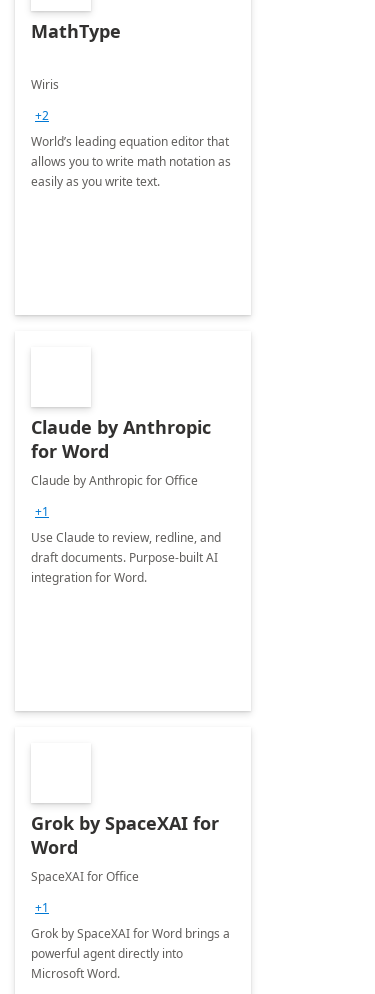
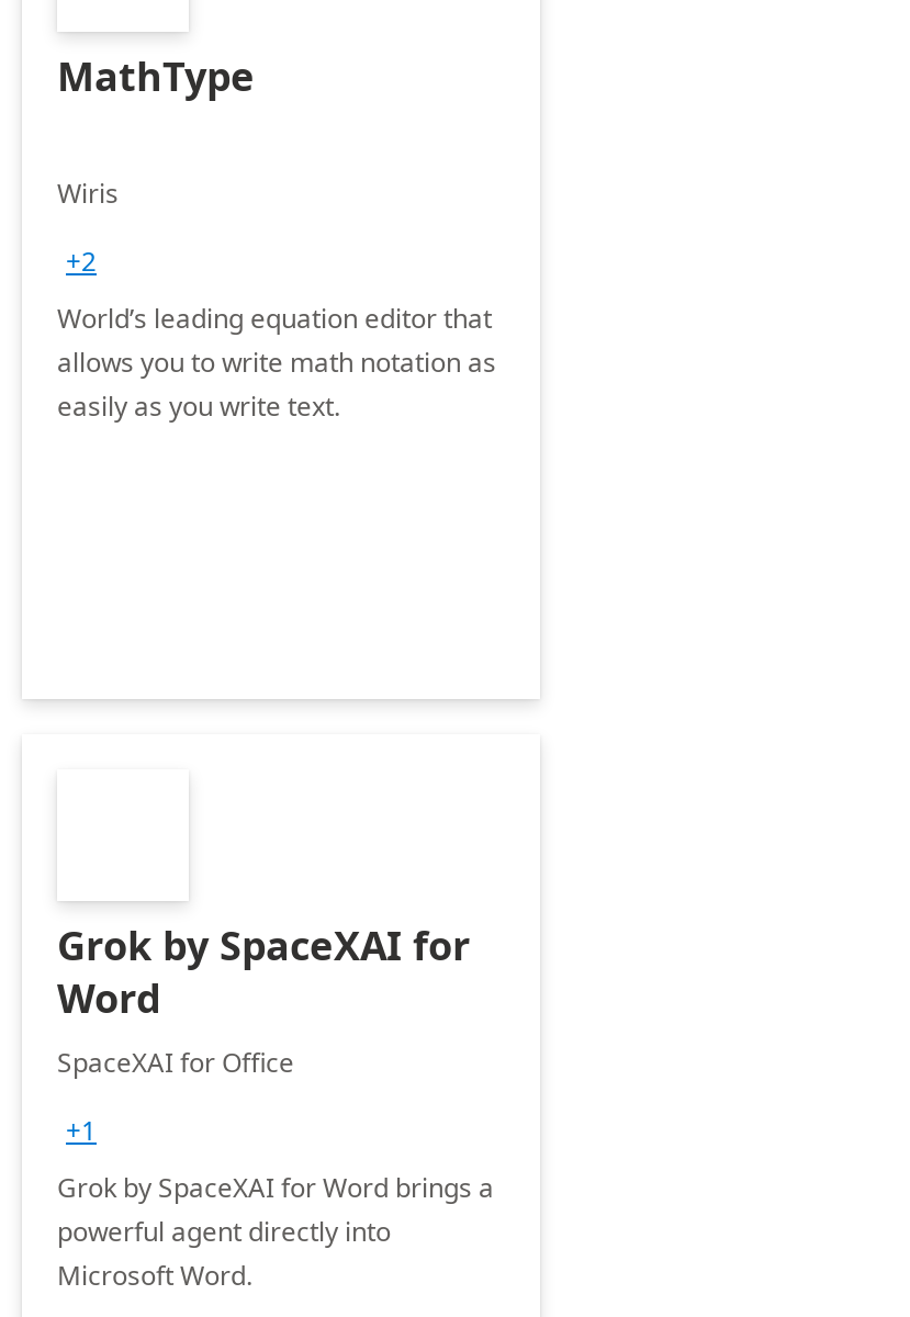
- Claude by Anthropic
- for Word
- Claude by Anthropic for Office
- +1
- Use Claude to review, redline, and
- draft documents. Purpose-built AI
- integration for Word.
